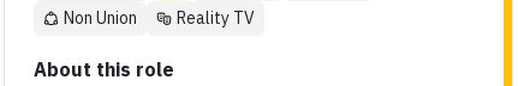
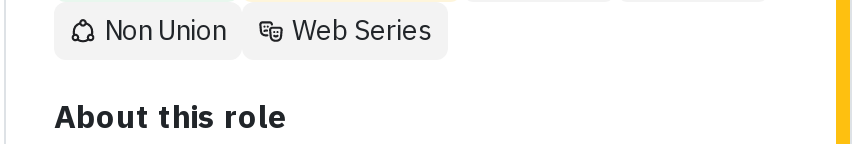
- Reality TV
+ Web Series
